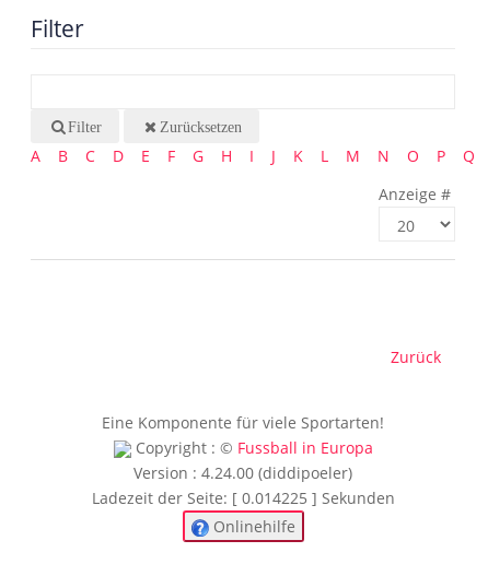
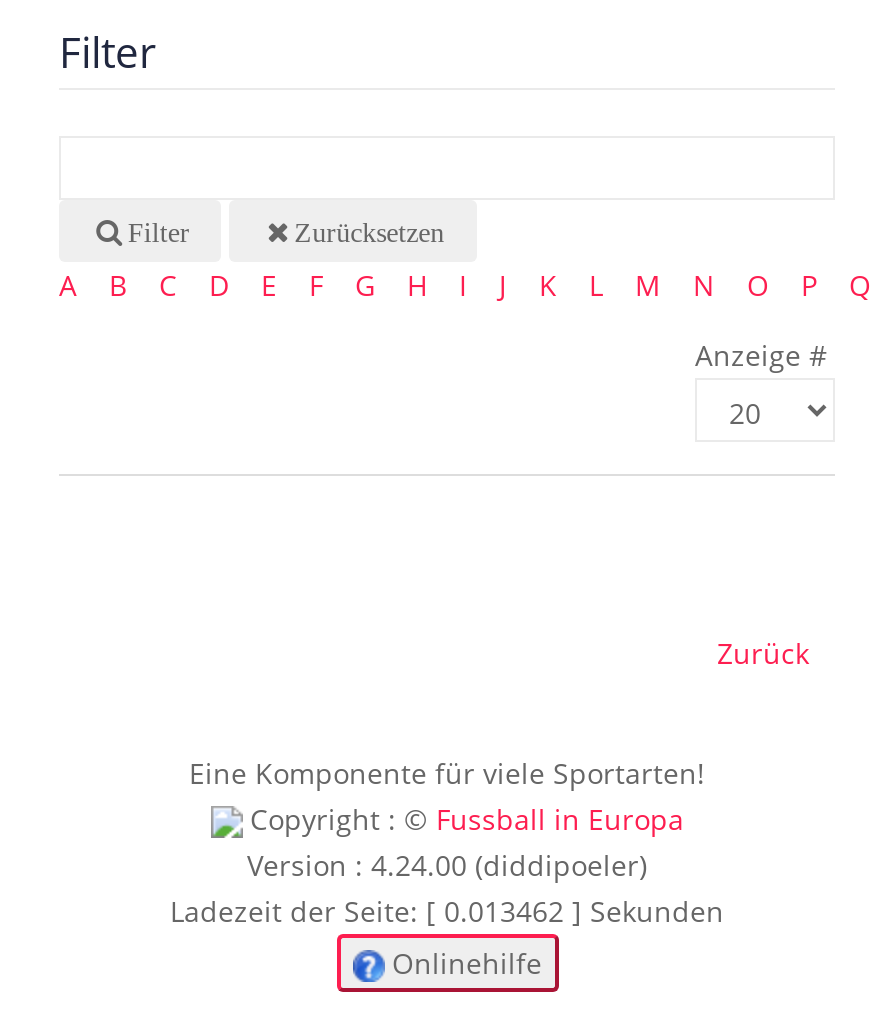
- Ladezeit der Seite: [ 0.014225 ] Sekunden
+ Ladezeit der Seite: [ 0.013462 ] Sekunden
